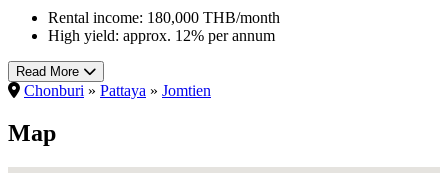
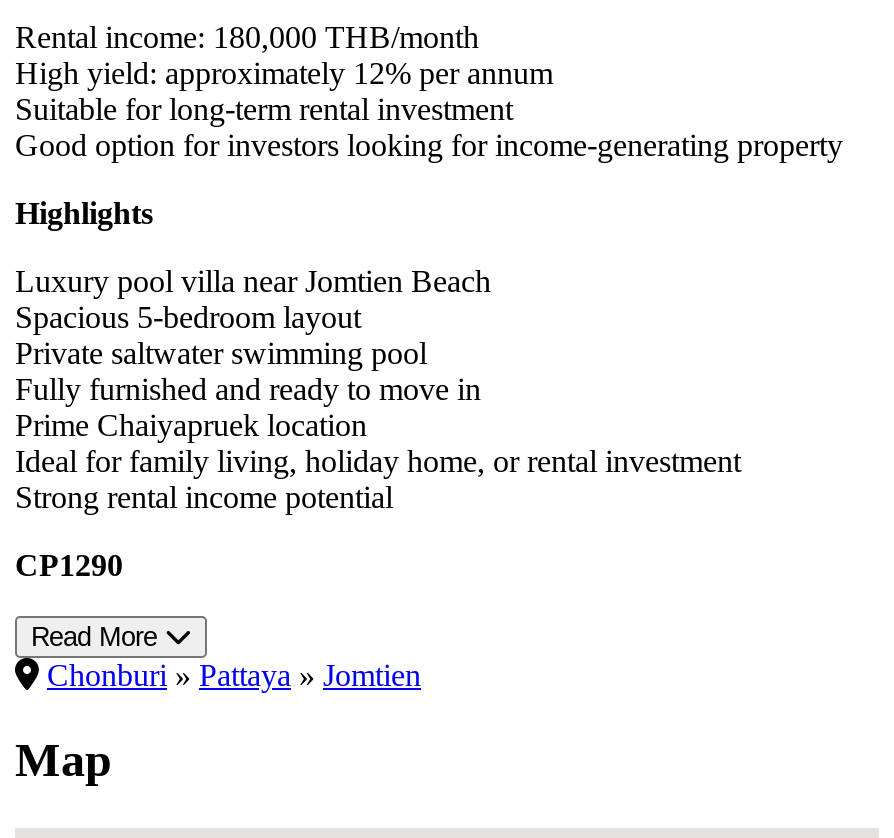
- High yield: approx. 12% per annum
+ High yield: approximately 12% per annum
+ Suitable for long-term rental investment
+ Good option for investors looking for income-generating property
+ Highlights
+ Luxury pool villa near Jomtien Beach
+ Spacious 5-bedroom layout
+ Private saltwater swimming pool
+ Fully furnished and ready to move in
+ Prime Chaiyapruek location
+ Ideal for family living, holiday home, or rental investment
+ Strong rental income potential
+ CP1290
